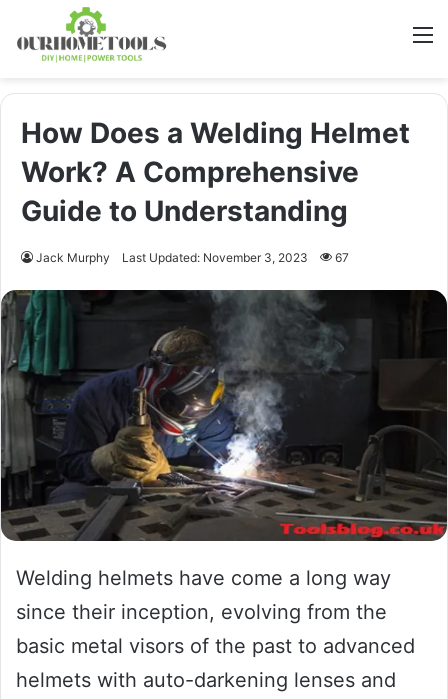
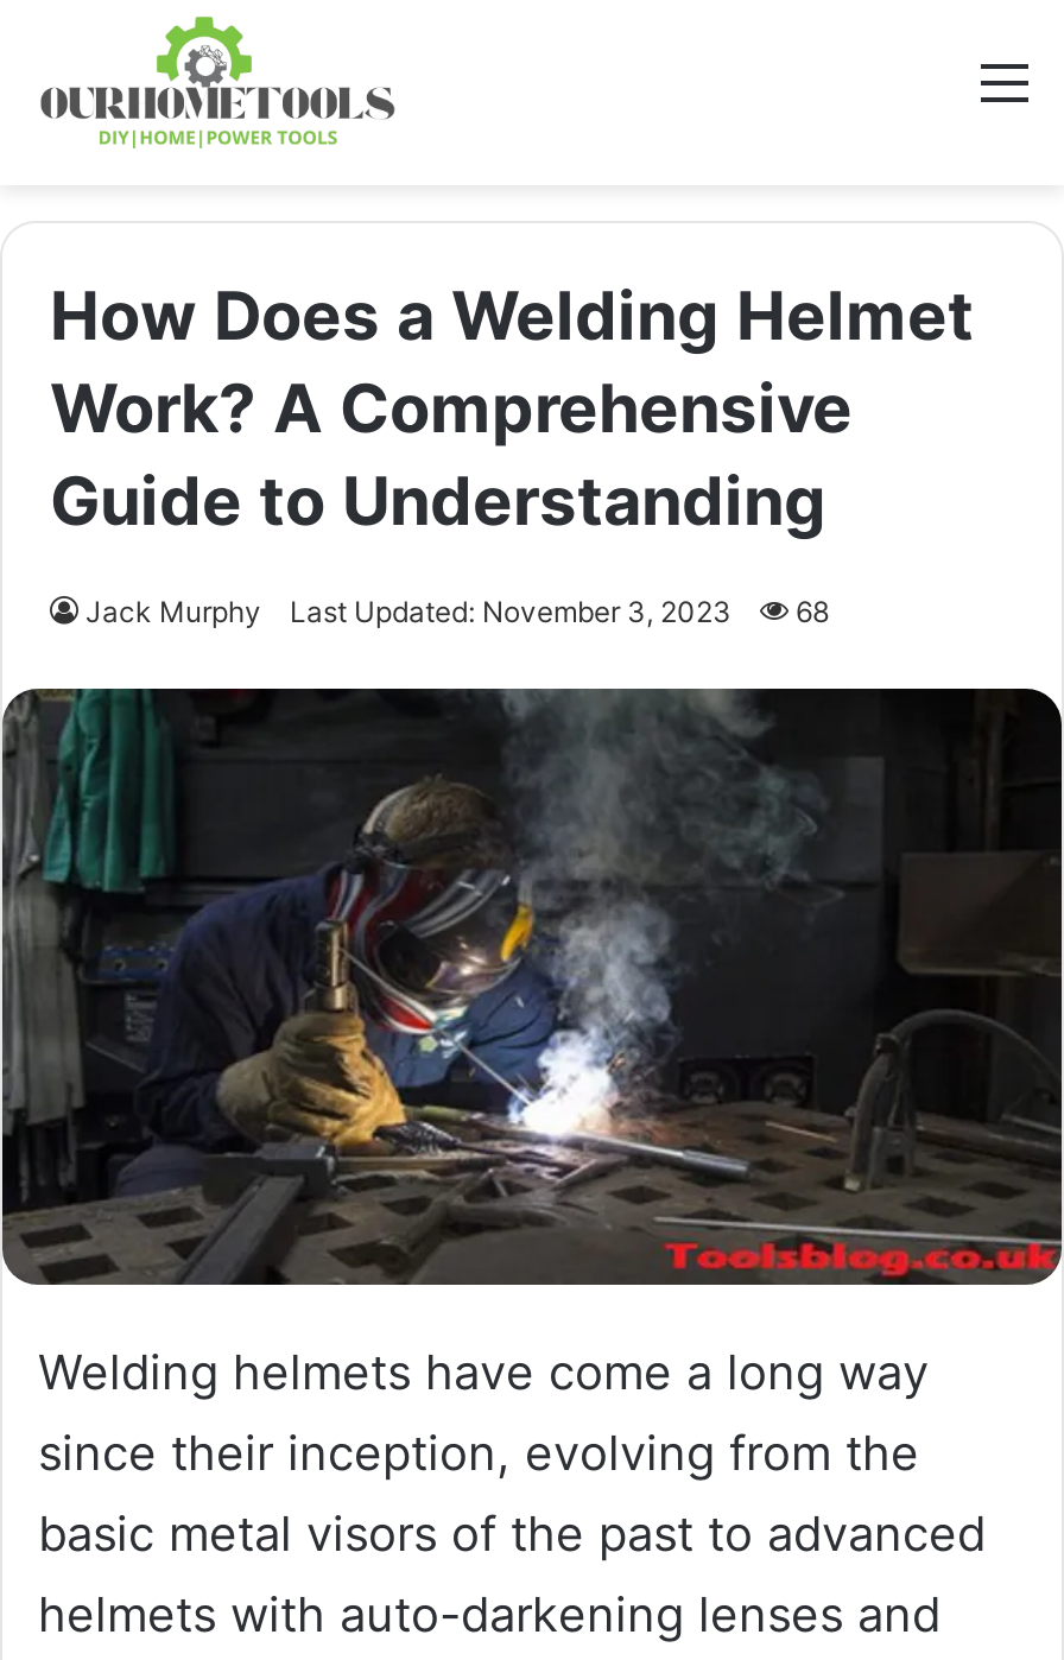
- Jack Murphy Last Updated: November 3, 2023 67
+ Jack Murphy Last Updated: November 3, 2023 68
